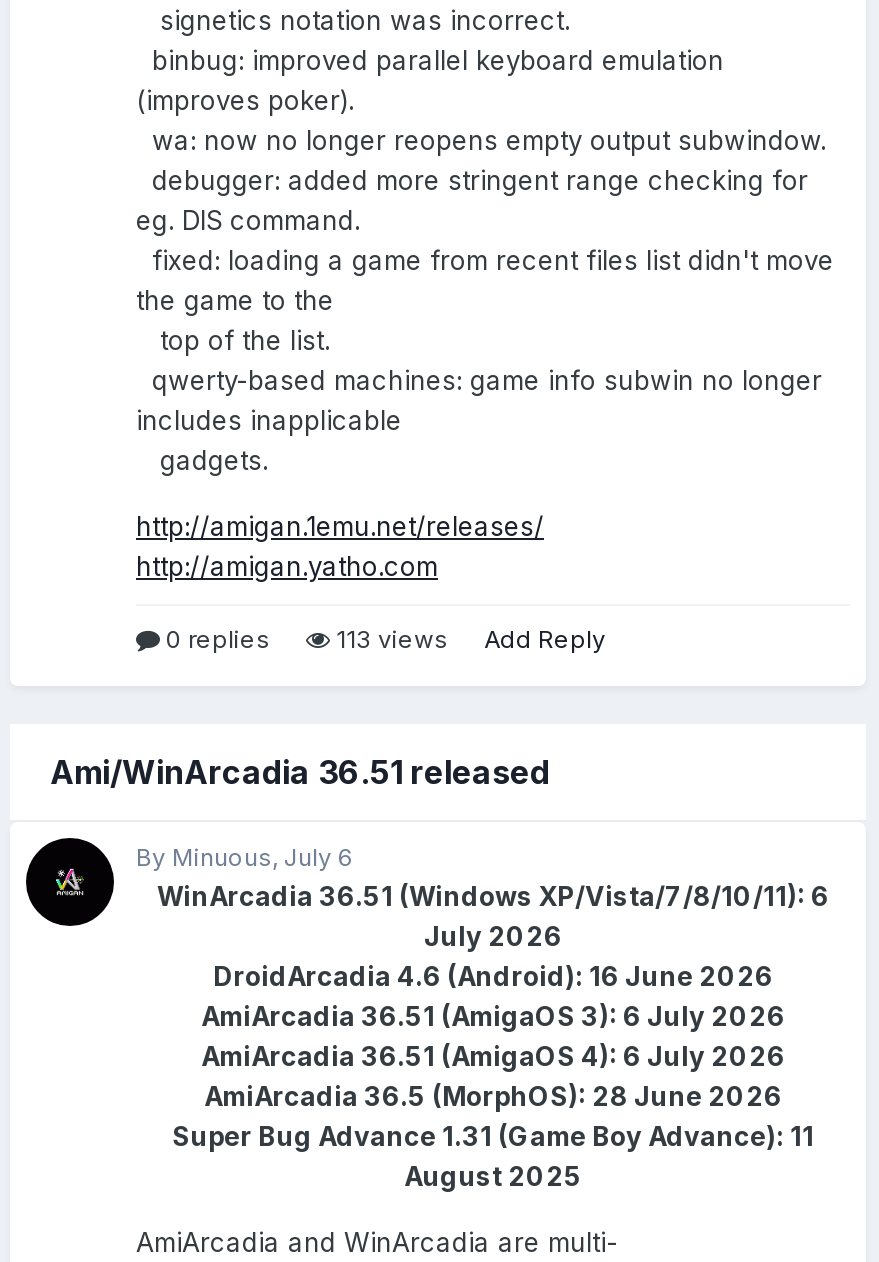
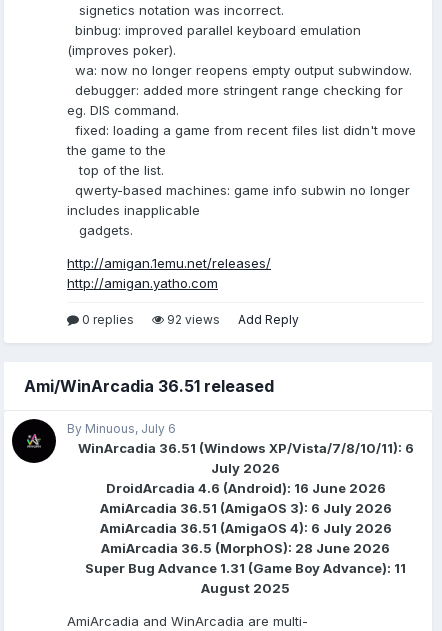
- 0 replies 113 views Add Reply
+ 0 replies 92 views Add Reply
